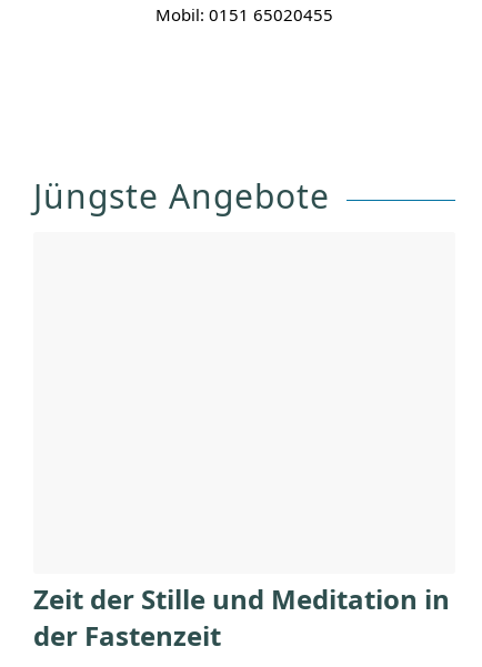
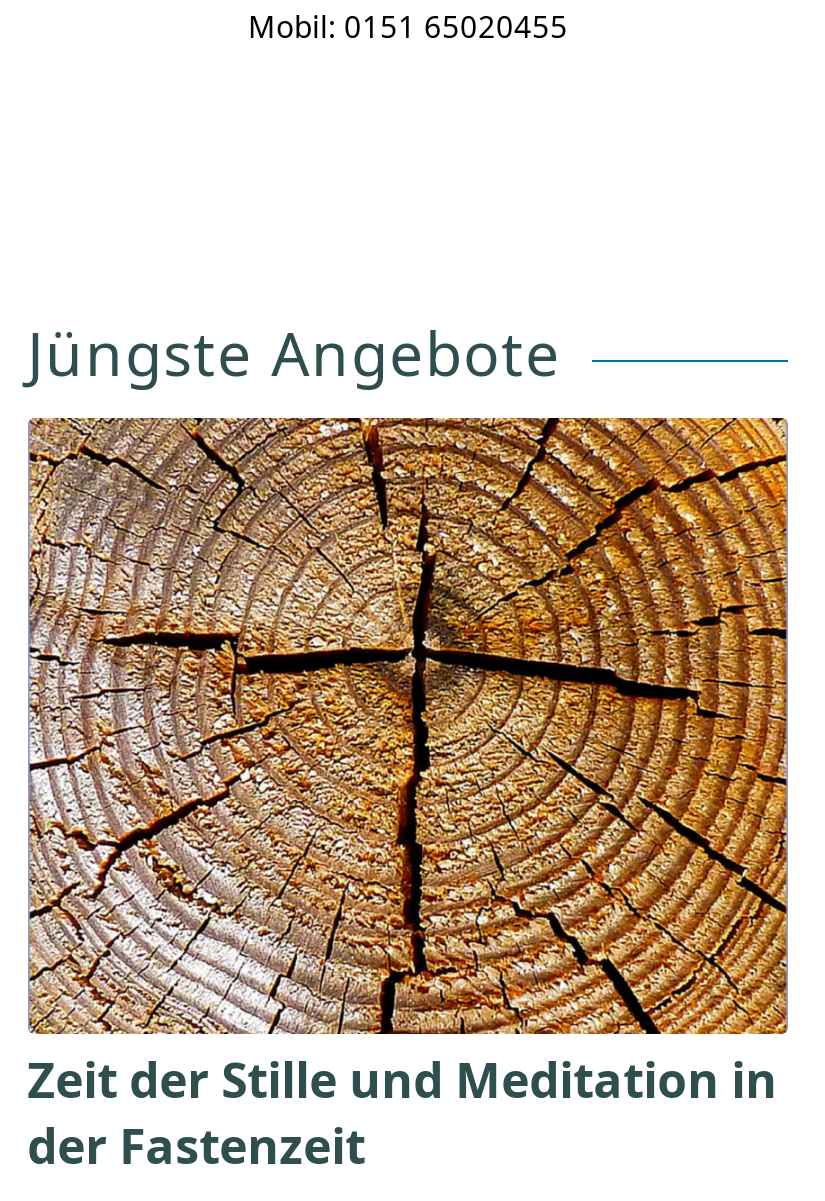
+ [image]
